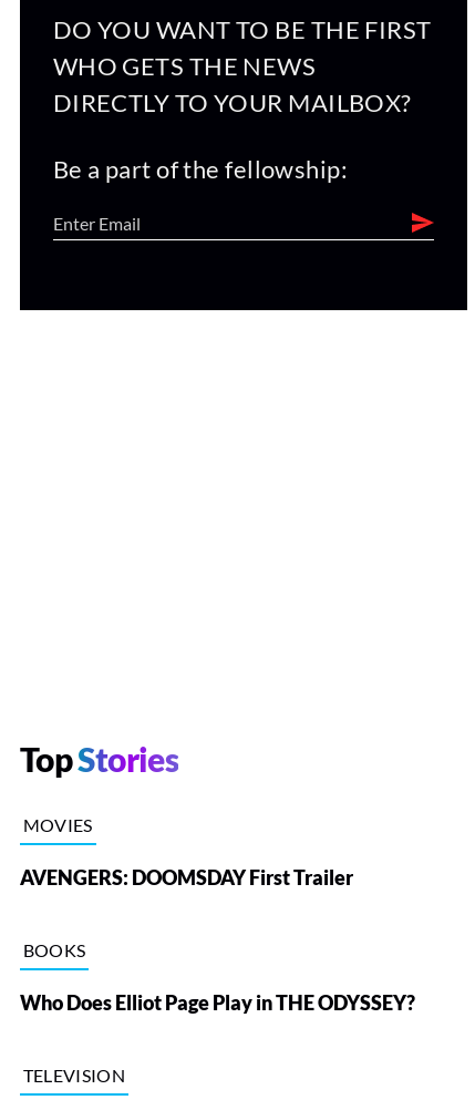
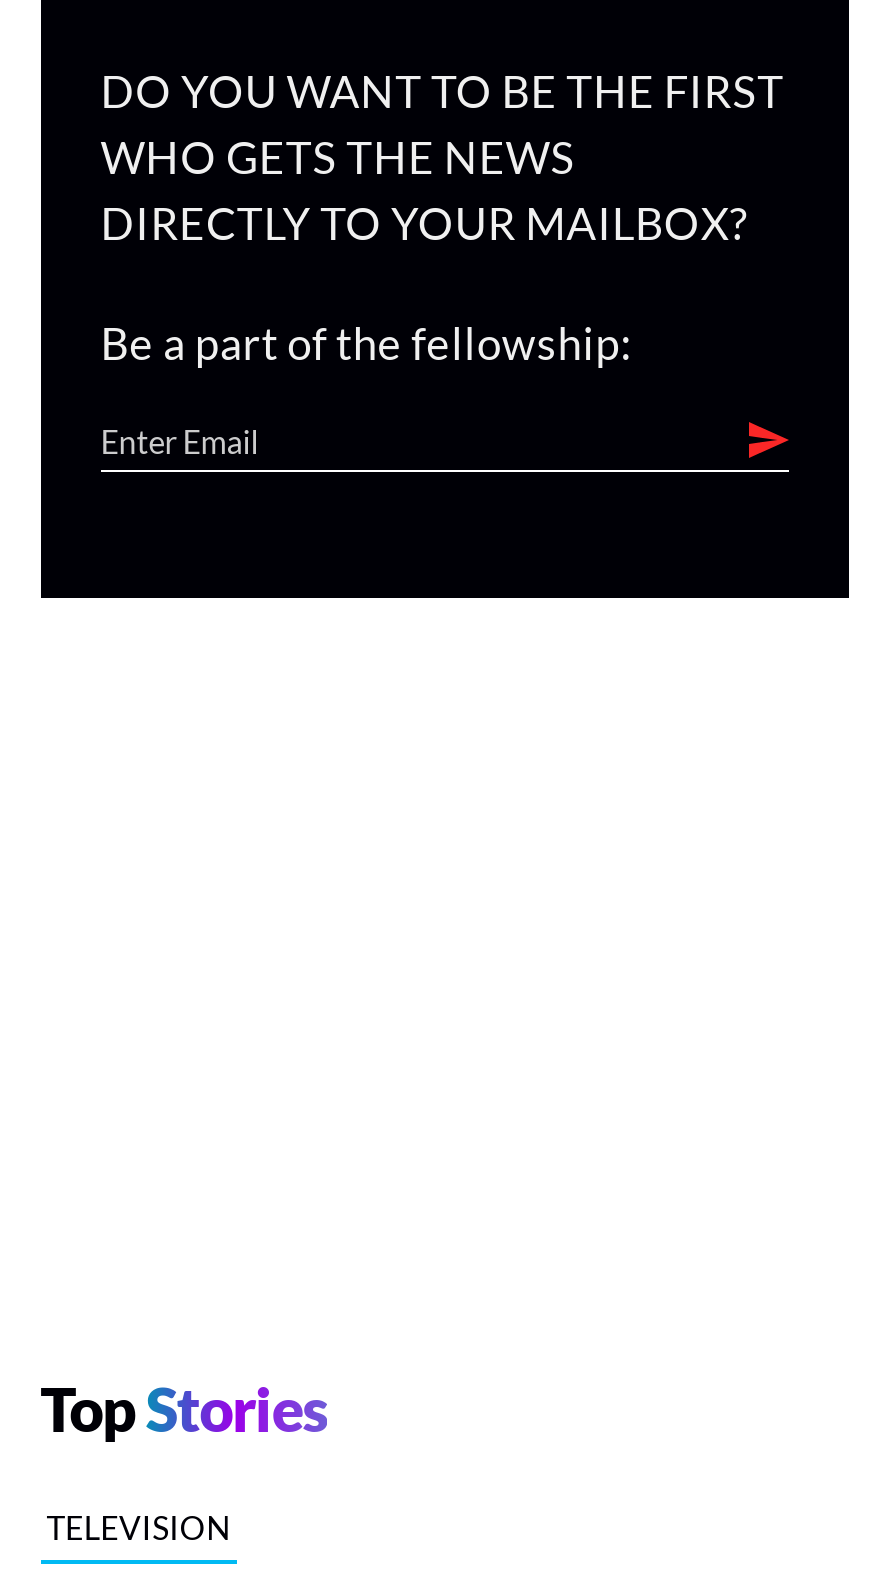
- MOVIES
- AVENGERS: DOOMSDAY First Trailer
- BOOKS
- Who Does Elliot Page Play in THE ODYSSEY?
